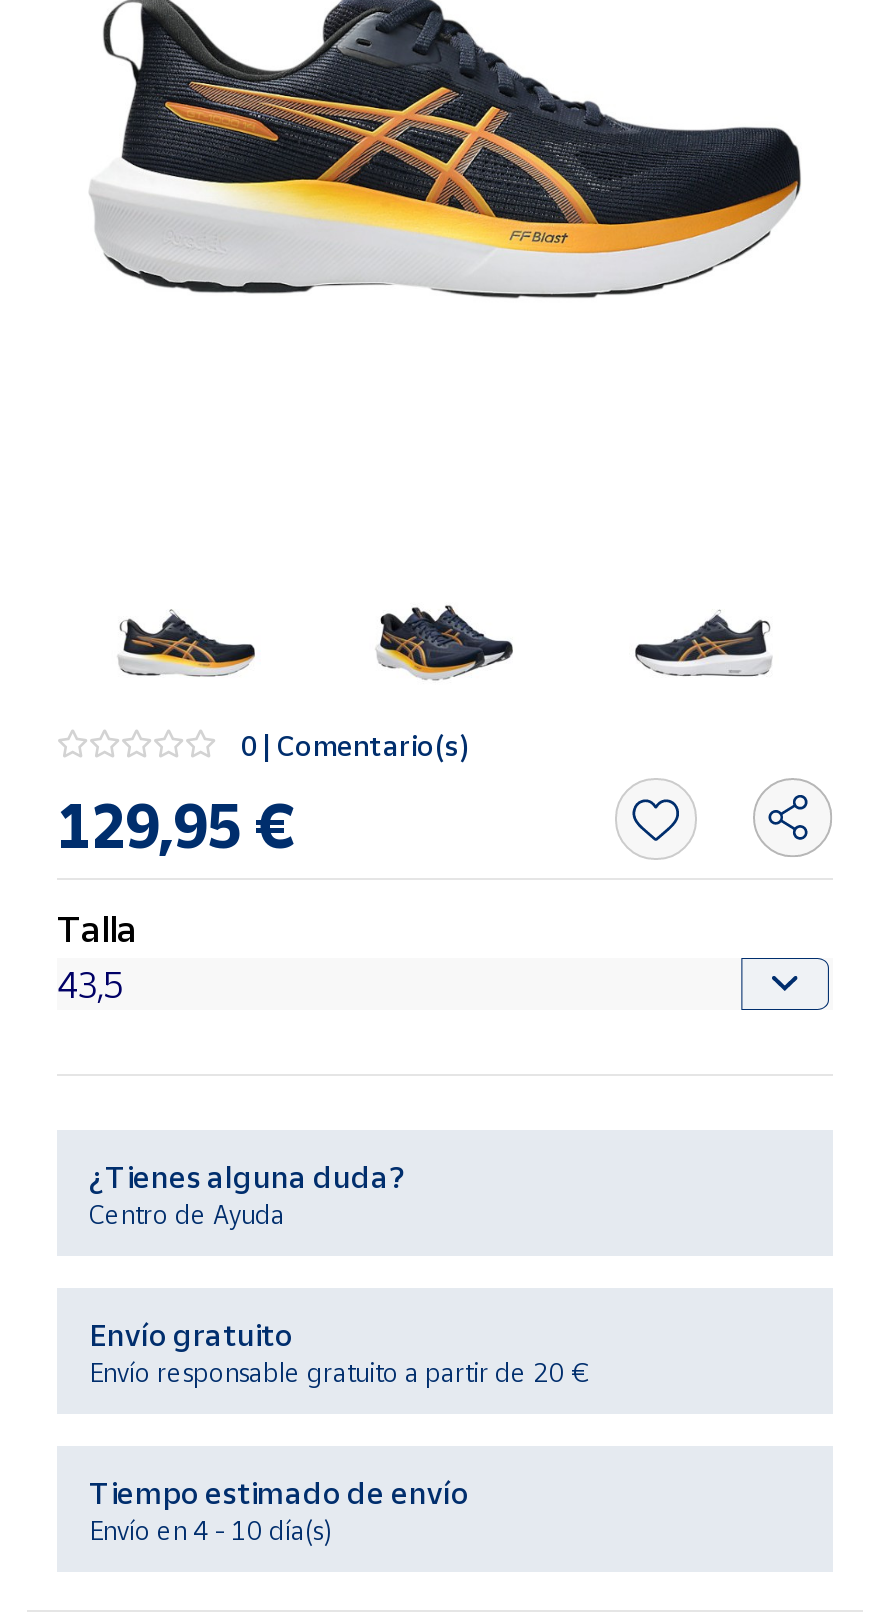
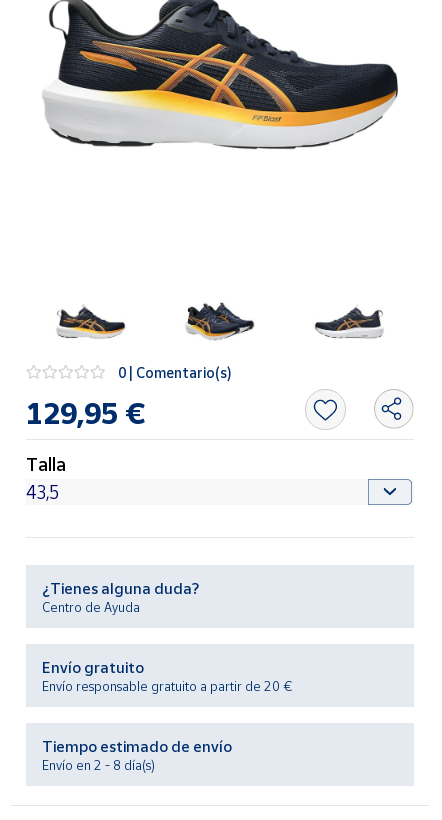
- Envío en 4 - 10 día(s)
+ Envío en 2 - 8 día(s)
